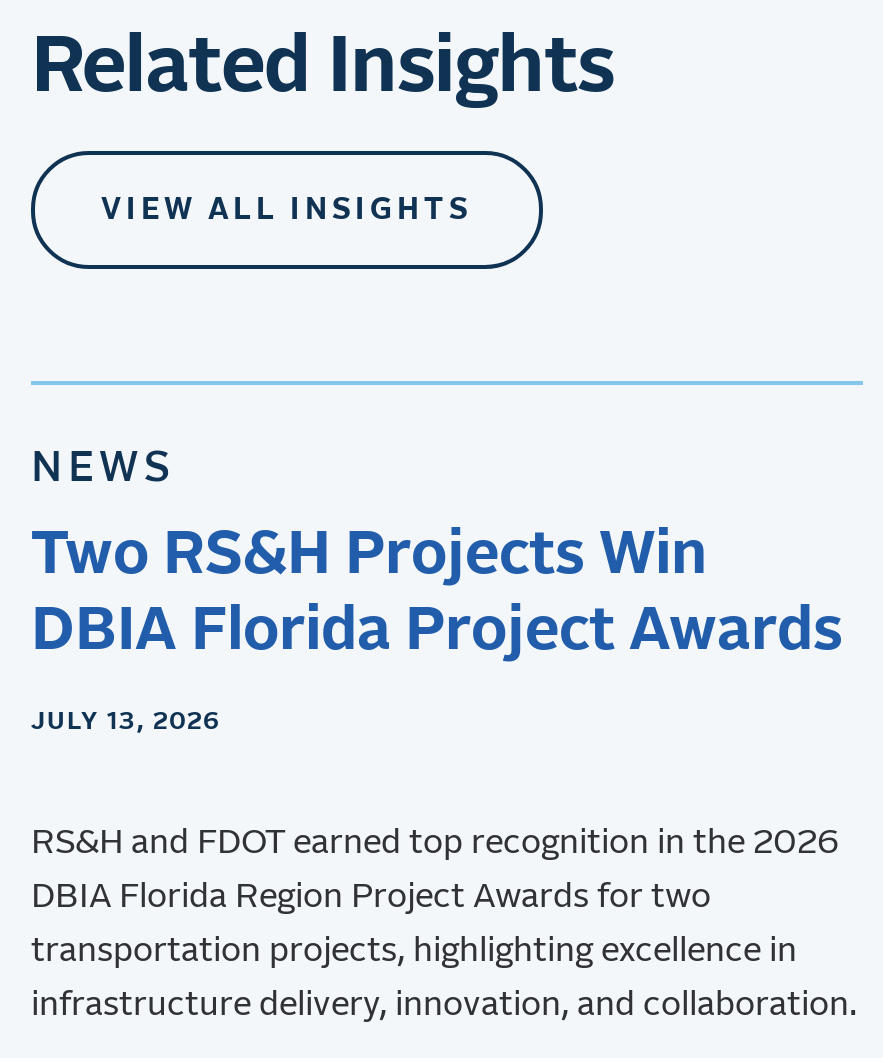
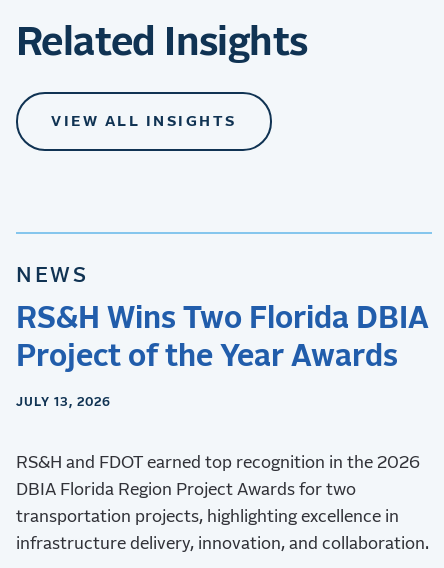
- Two RS&H Projects Win
- DBIA Florida Project Awards
+ RS&H Wins Two Florida DBIA
+ Project of the Year Awards
